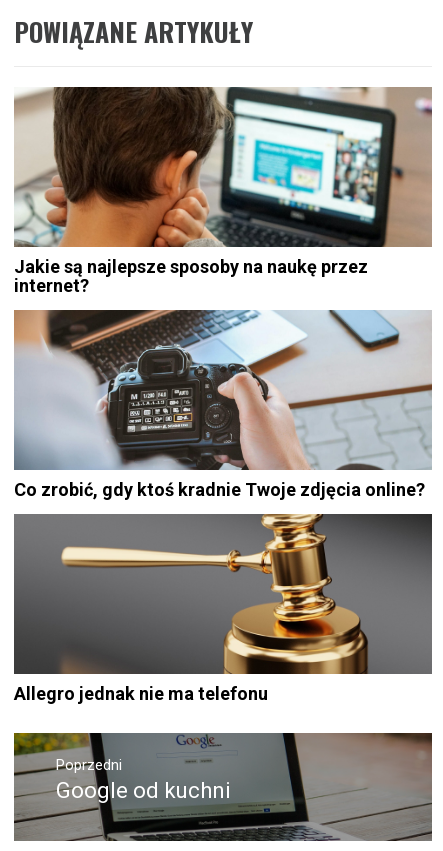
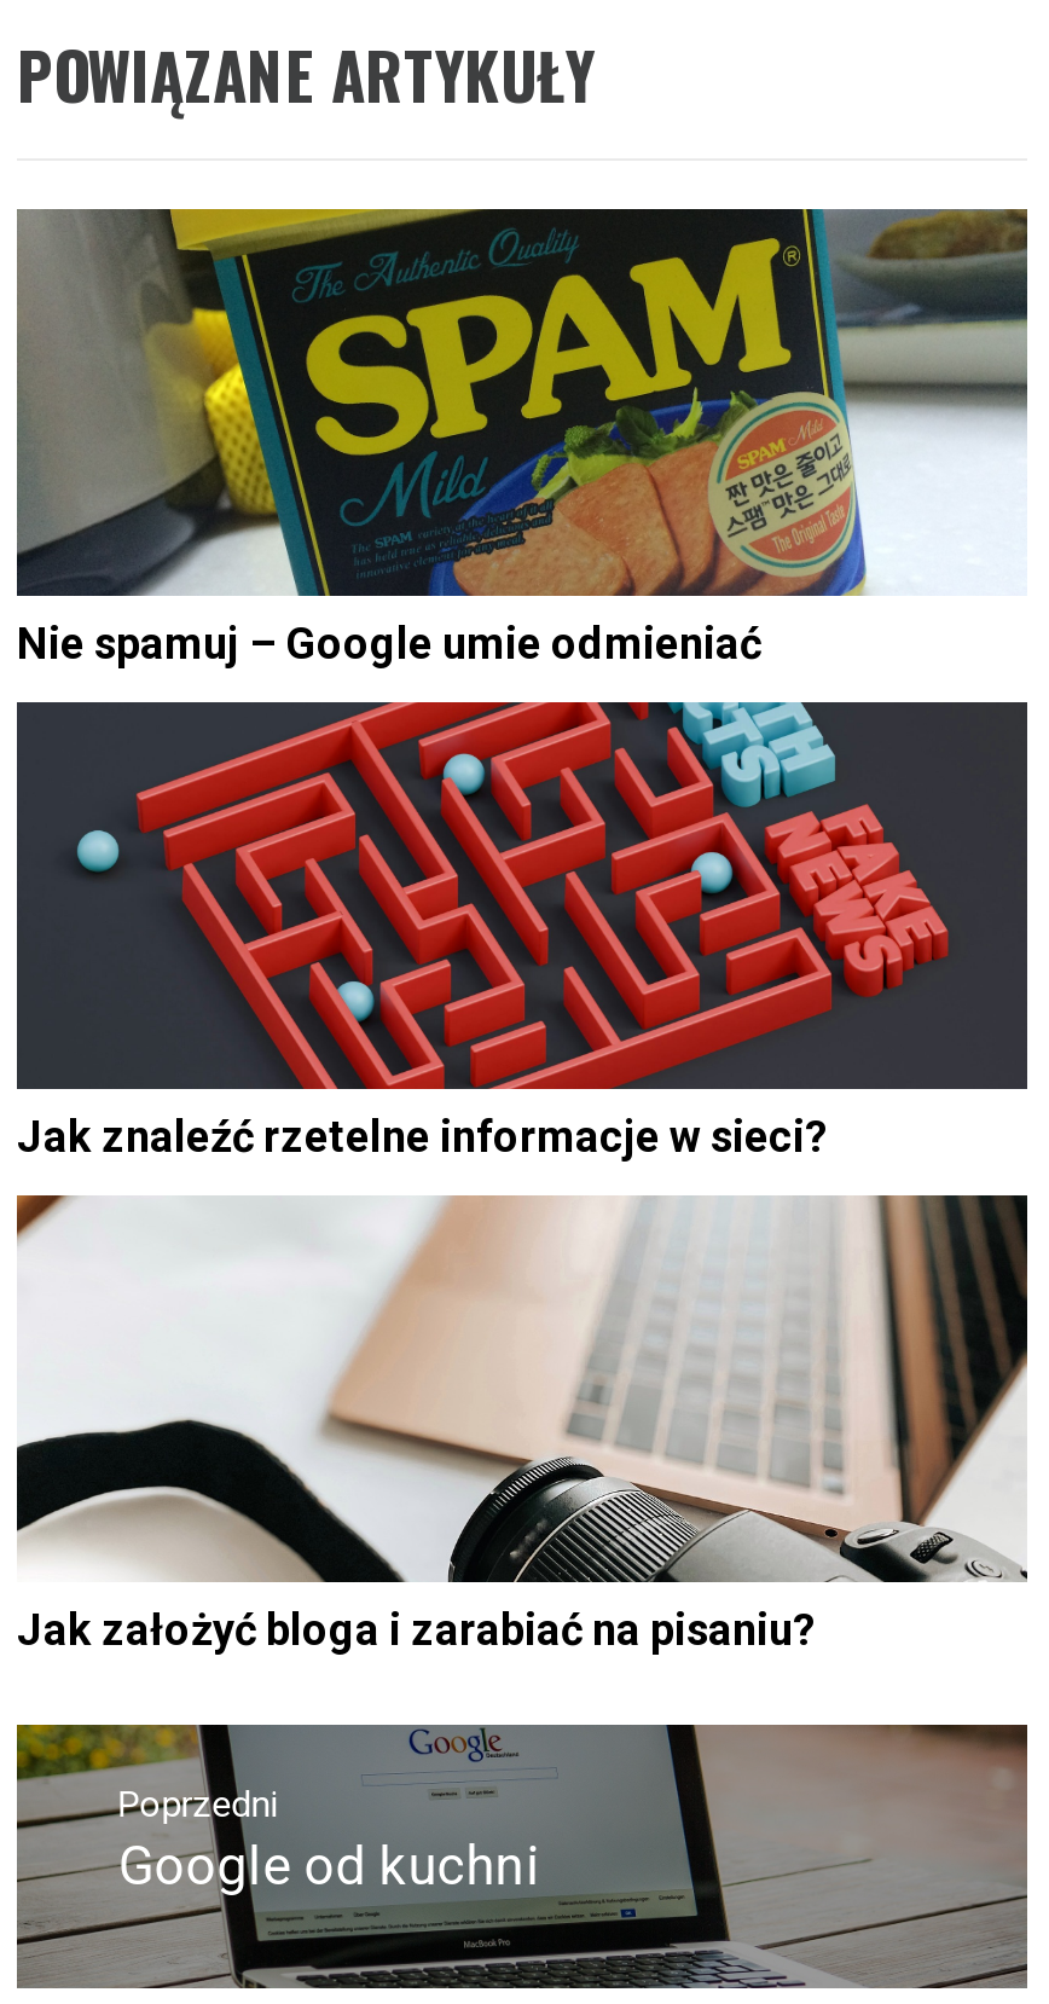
- [image]
- Jakie są najlepsze sposoby na naukę przez
- internet?
+ [image]
+ Nie spamuj – Google umie odmieniać

- [image]
- Co zrobić, gdy ktoś kradnie Twoje zdjęcia online?
+ [image]
+ Jak znaleźć rzetelne informacje w sieci?

- [image]
- Allegro jednak nie ma telefonu
+ [image]
+ Jak założyć bloga i zarabiać na pisaniu?
